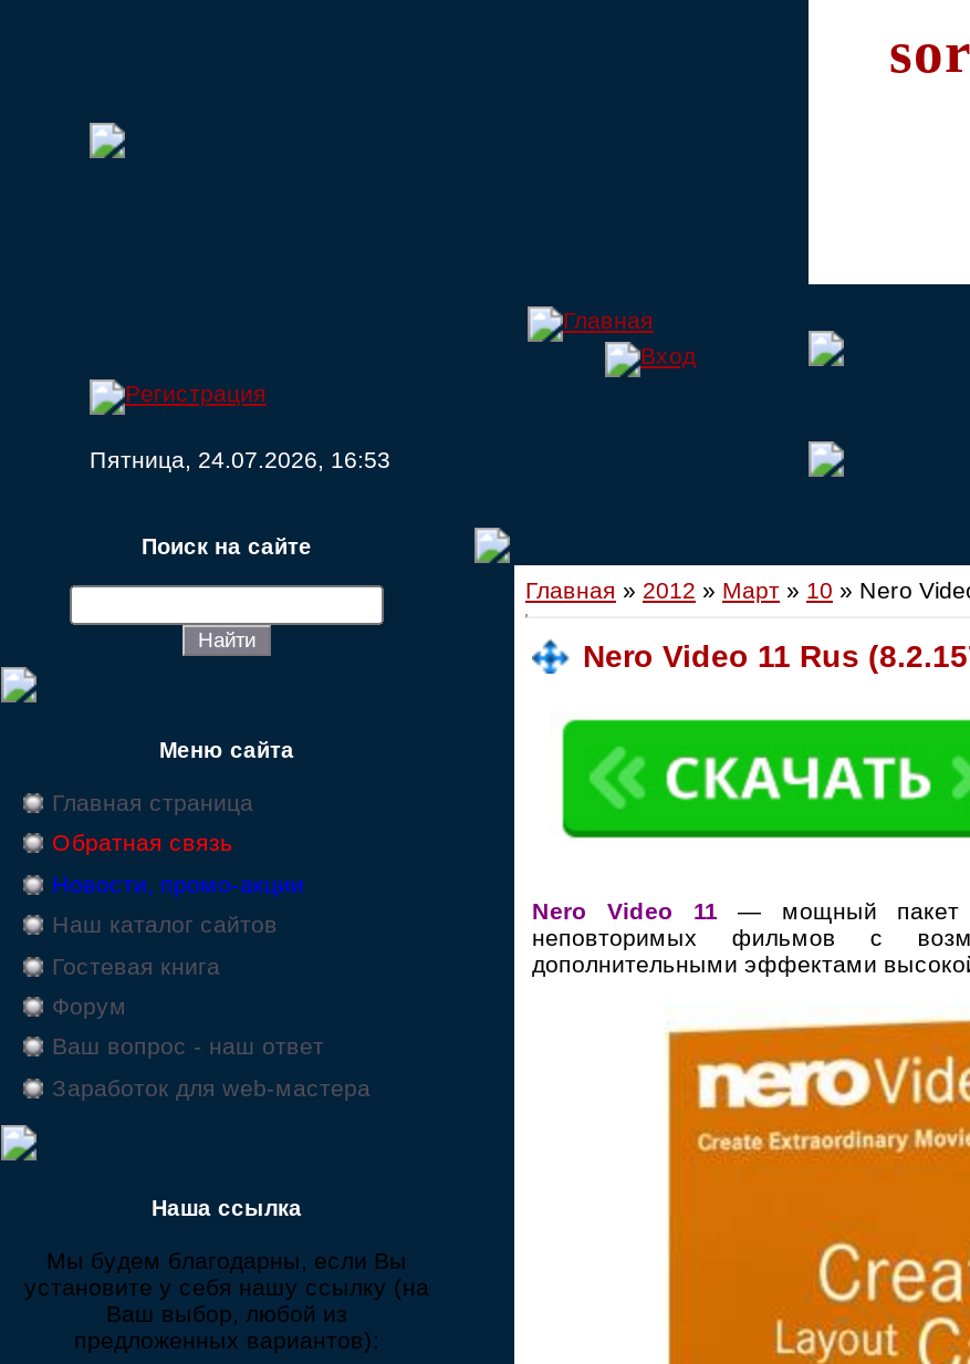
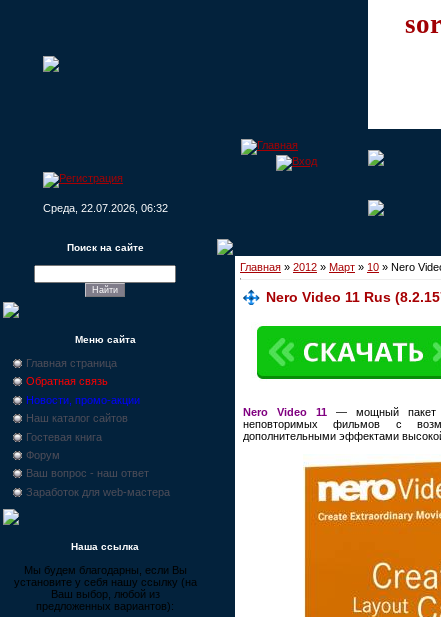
- Пятница, 24.07.2026, 16:53
+ Среда, 22.07.2026, 06:32
